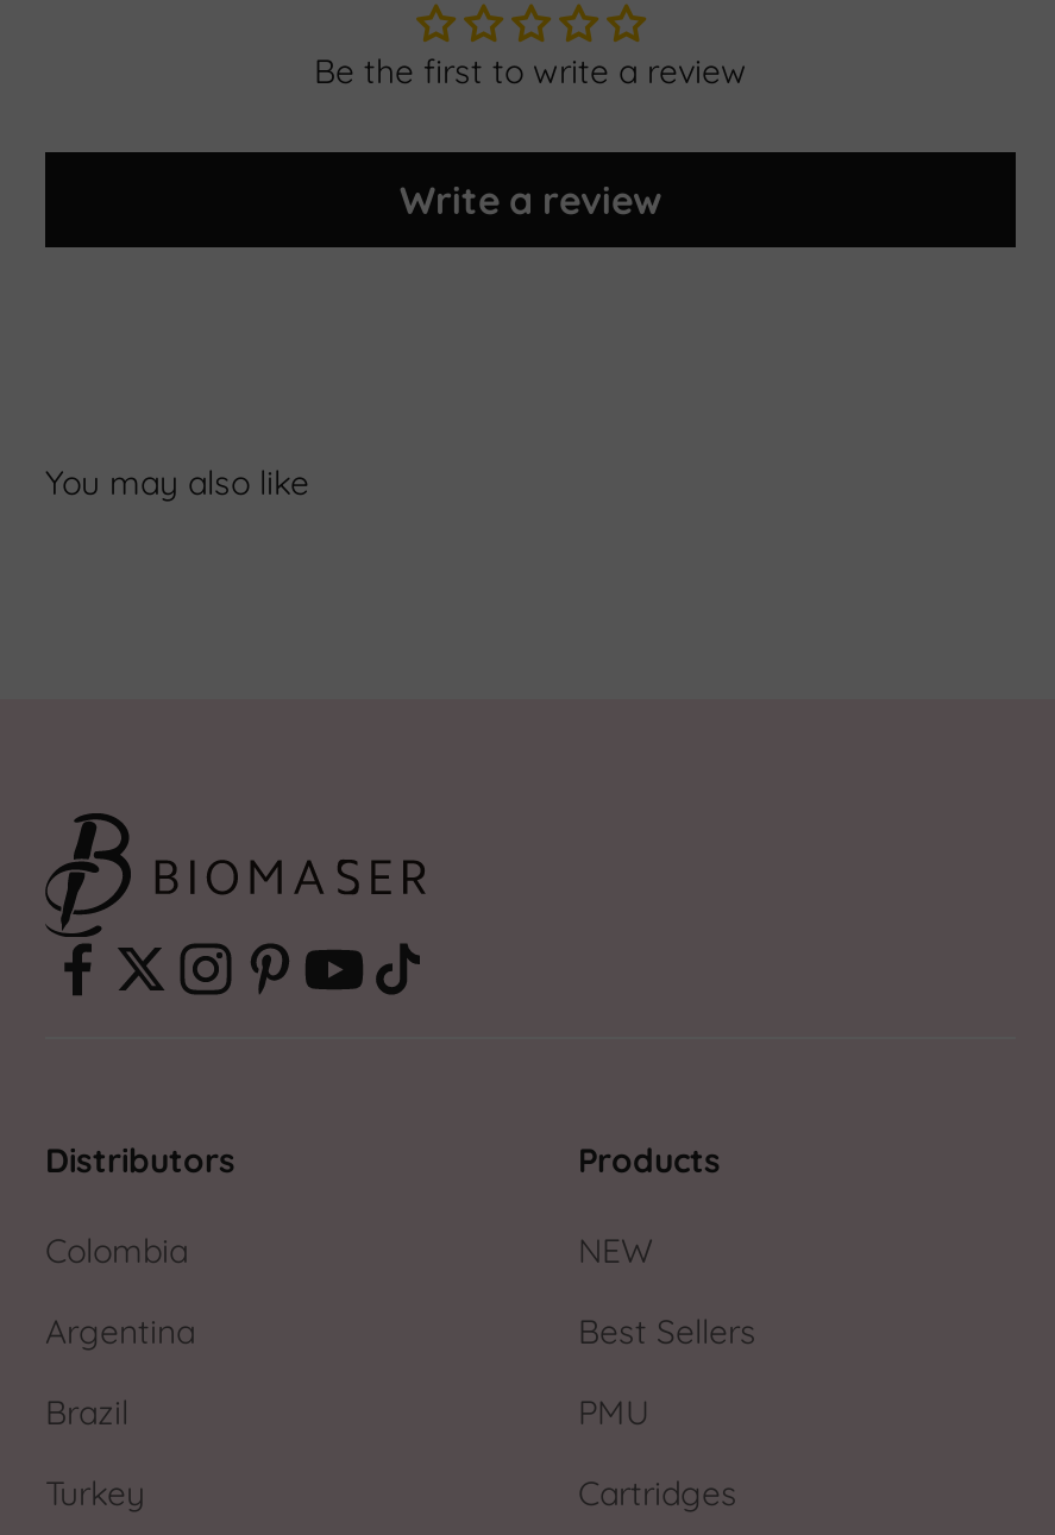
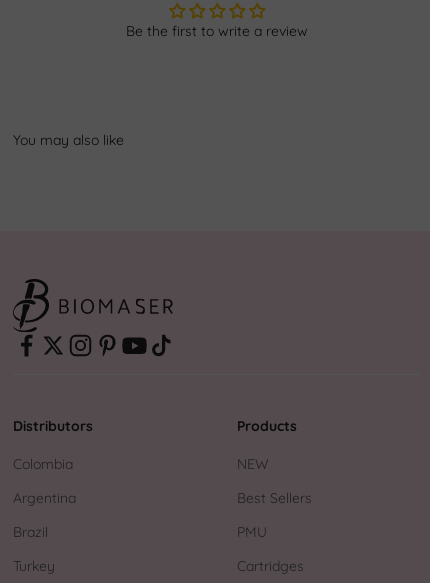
- Write a review
